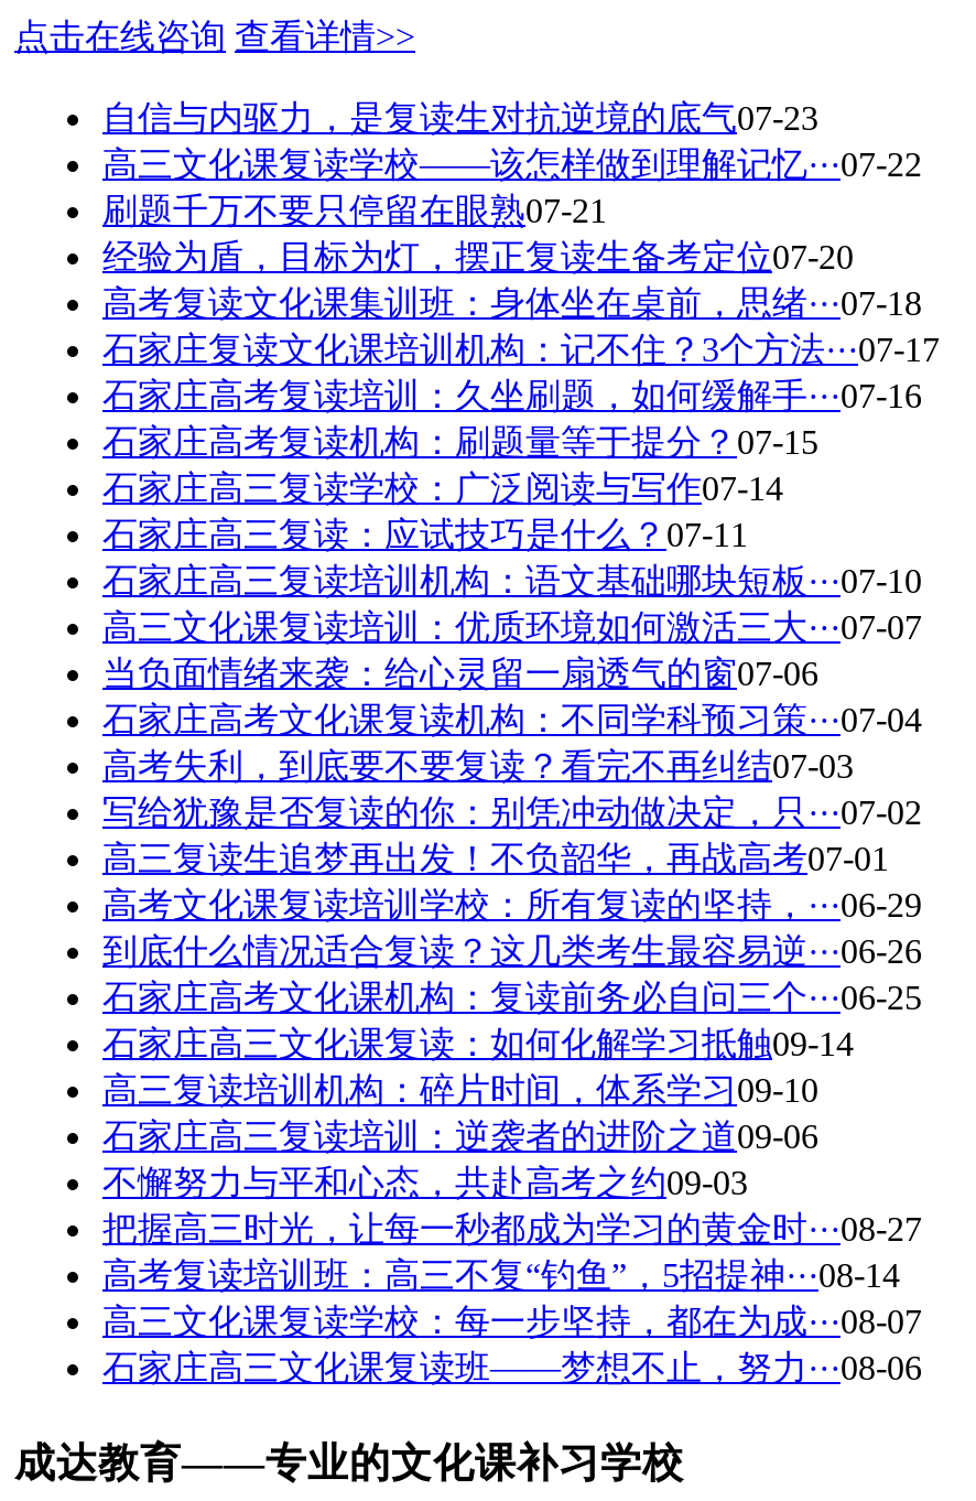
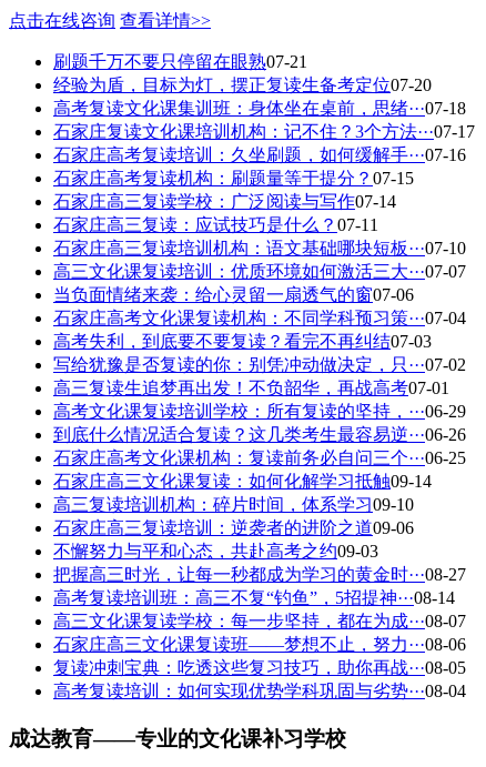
- 自信与内驱力，是复读生对抗逆境的底气07-23
- 高三文化课复读学校——该怎样做到理解记忆··· 07-22

moved up: 刷题千万不要只停留在眼熟07-21 | 经验为盾，目标为灯，摆正复读生备考定位07-20 | 高考复读文化课集训班：身体坐在桌前，思绪··· 07-18 | ... | 高三文化课复读学校：每一步坚持，都在为成··· 08-07 | 石家庄高三文化课复读班——梦想不止，努力··· 08-06

+ 复读冲刺宝典：吃透这些复习技巧，助你再战··· 08-05
+ 高考复读培训：如何实现优势学科巩固与劣势··· 08-04
